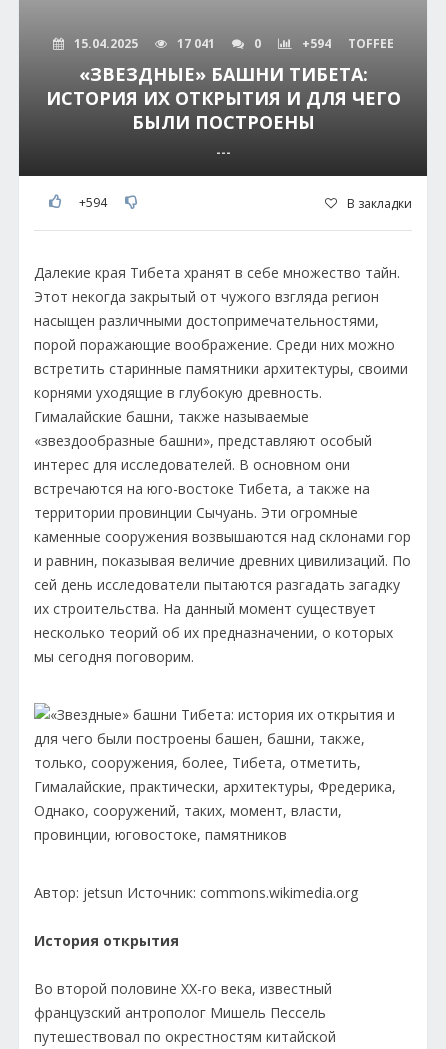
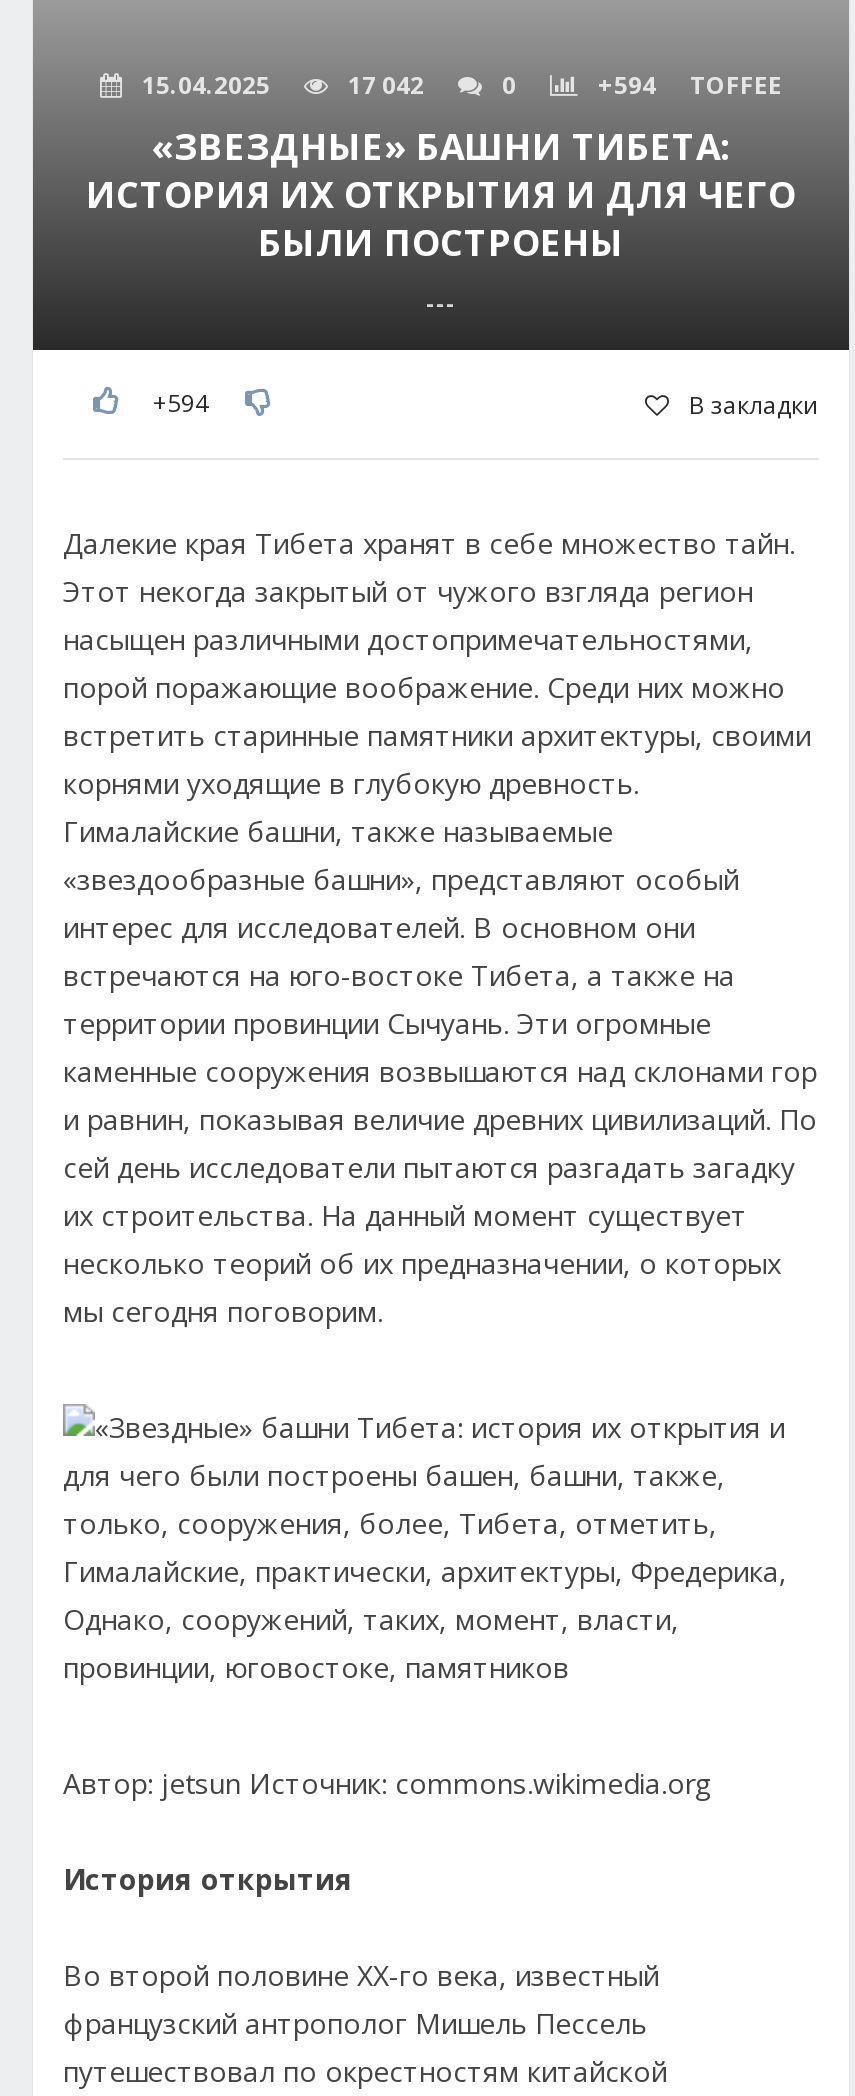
- 17 041
+ 17 042
